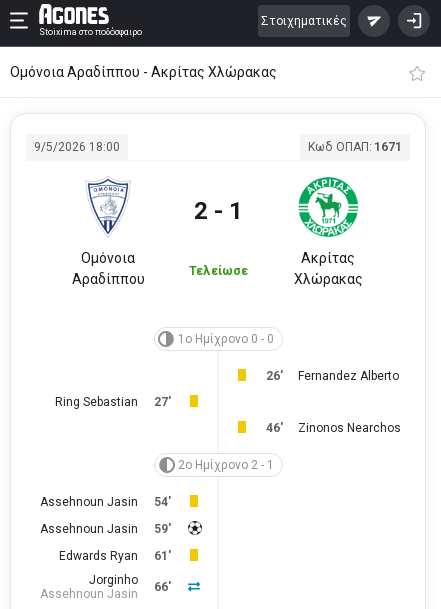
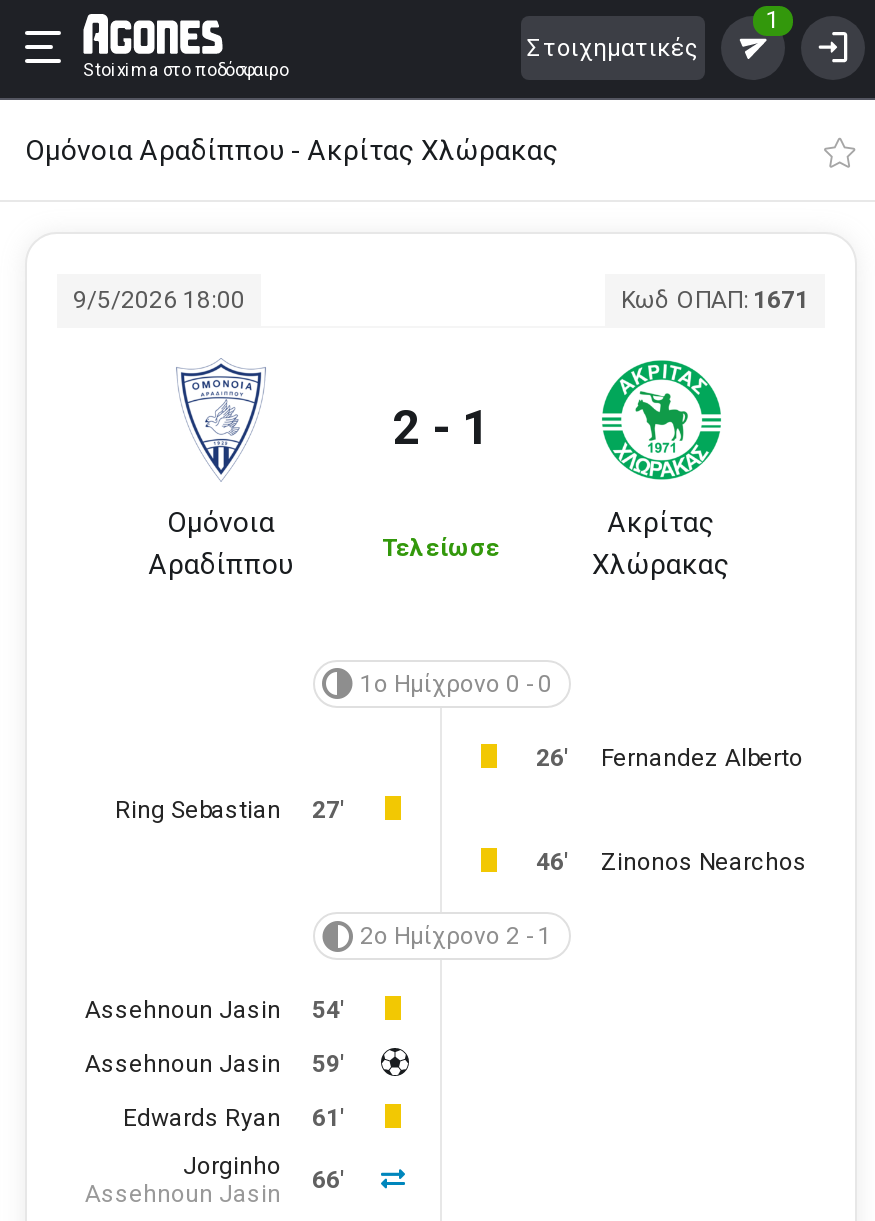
+ 1
